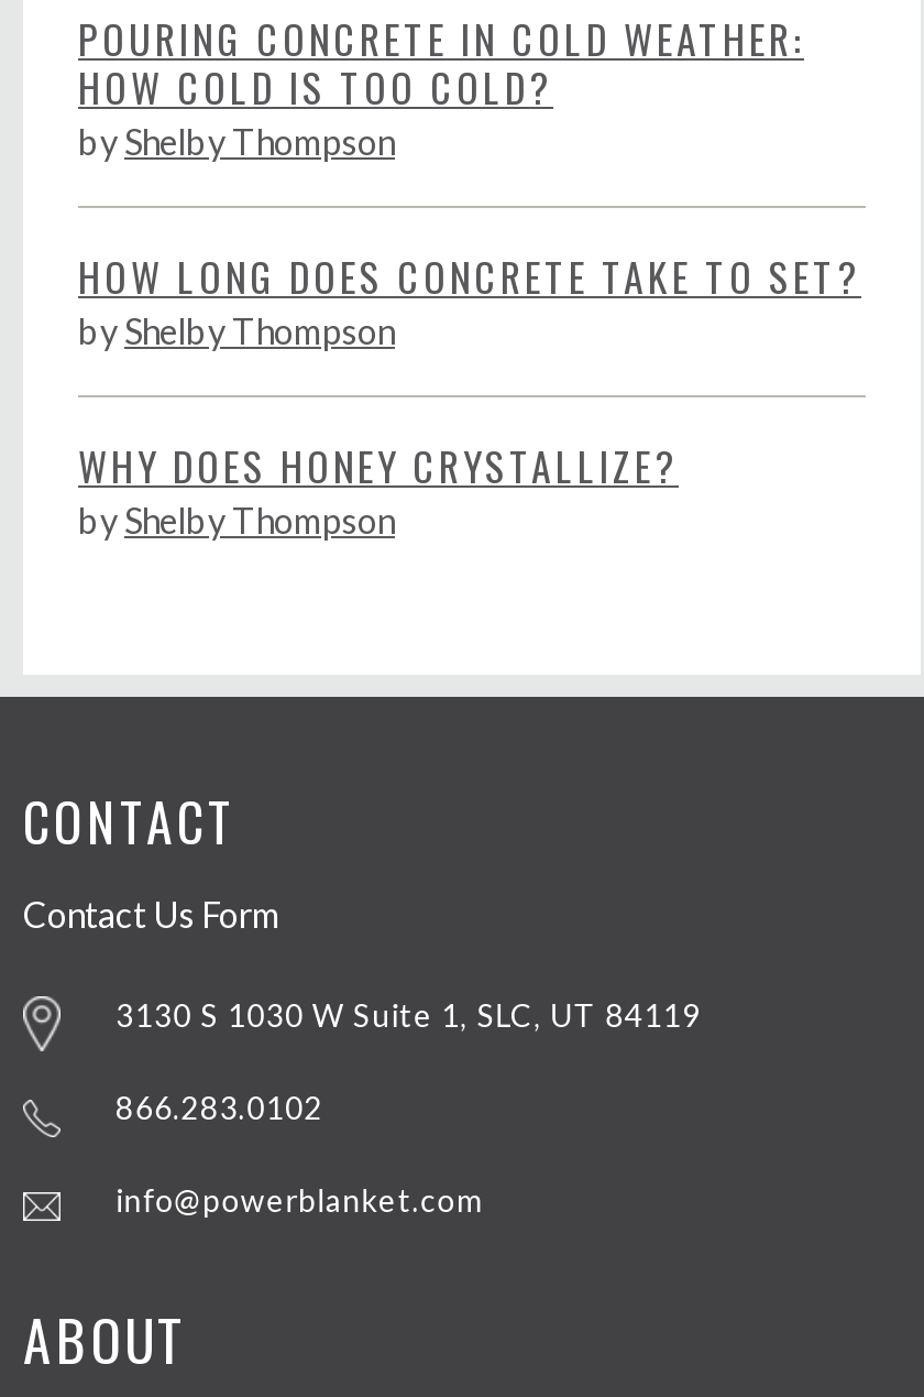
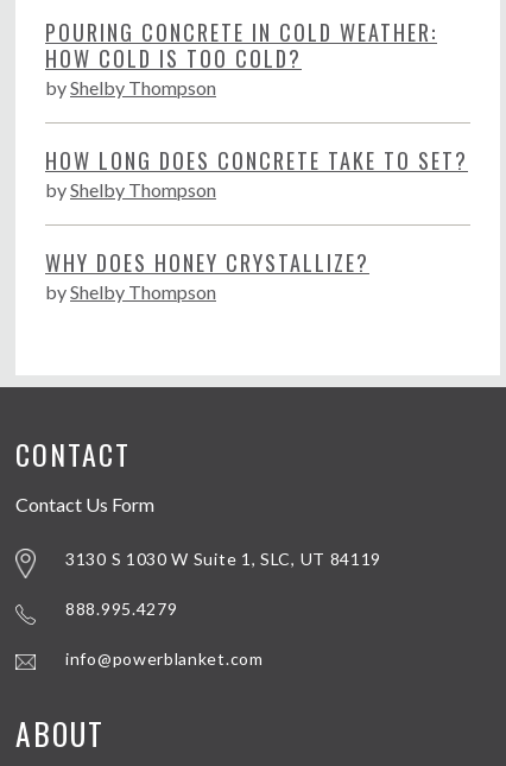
- 866.283.0102
+ 888.995.4279
